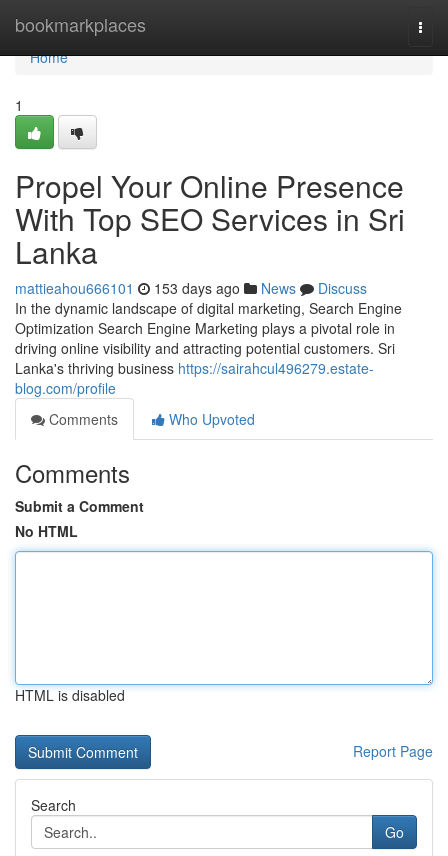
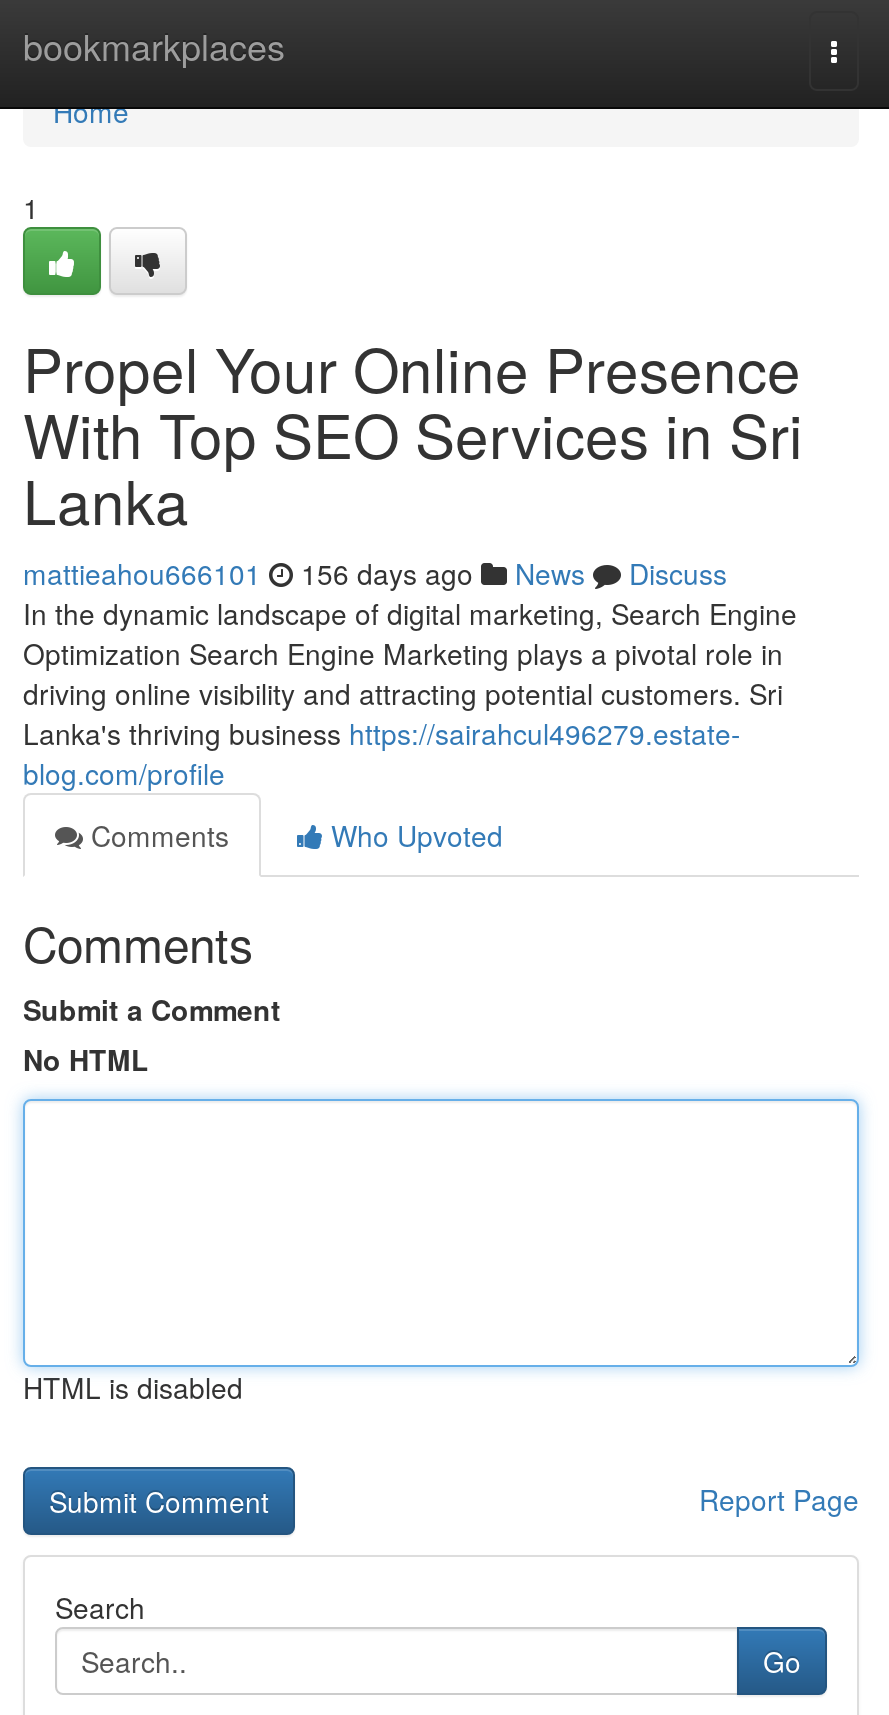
- mattieahou666101 153 days ago News Discuss
+ mattieahou666101 156 days ago News Discuss
